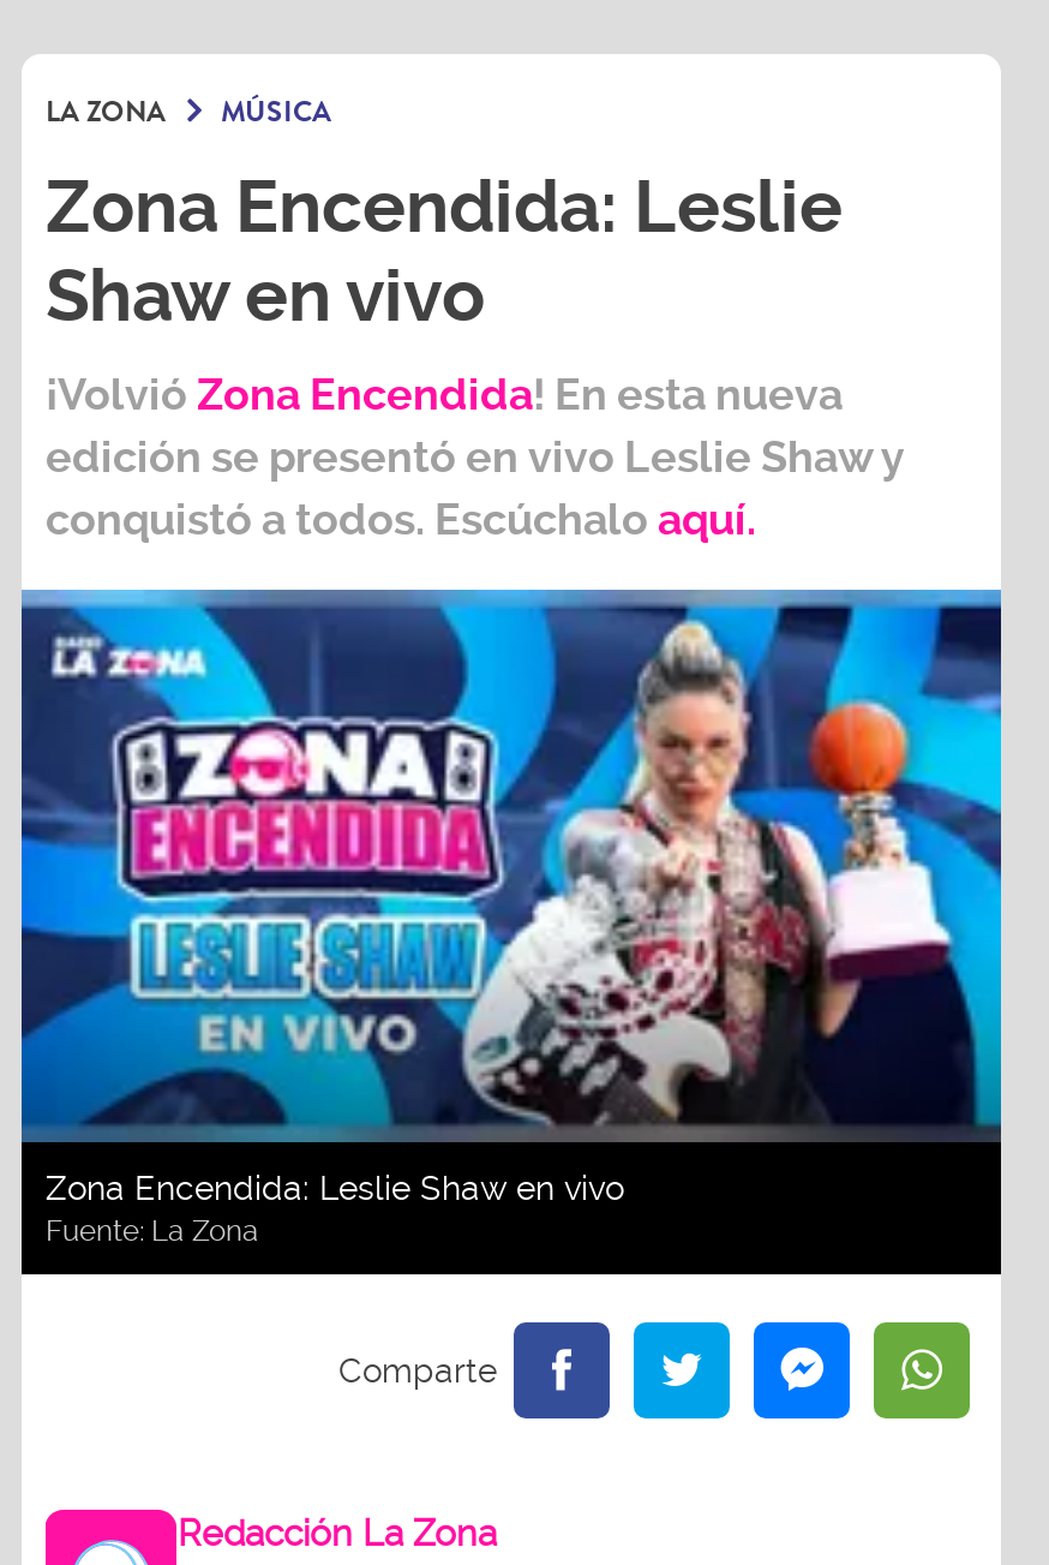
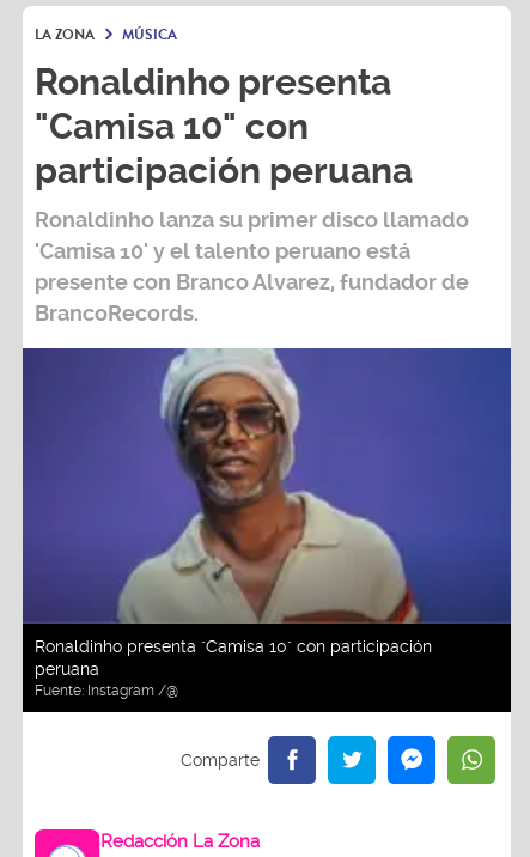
- Zona Encendida: Leslie
- Shaw en vivo
- ¡Volvió Zona Encendida! En esta nueva
- edición se presentó en vivo Leslie Shaw y
- conquistó a todos. Escúchalo aquí.
+ Ronaldinho presenta
+ "Camisa 10" con
+ participación peruana
+ Ronaldinho lanza su primer disco llamado
+ 'Camisa 10' y el talento peruano está
+ presente con Branco Alvarez, fundador de
+ BrancoRecords.

- [image]
- Zona Encendida: Leslie Shaw en vivo
- Fuente: La Zona
+ [image]
+ Ronaldinho presenta "Camisa 10" con participación
+ peruana
+ Fuente: Instagram /@
